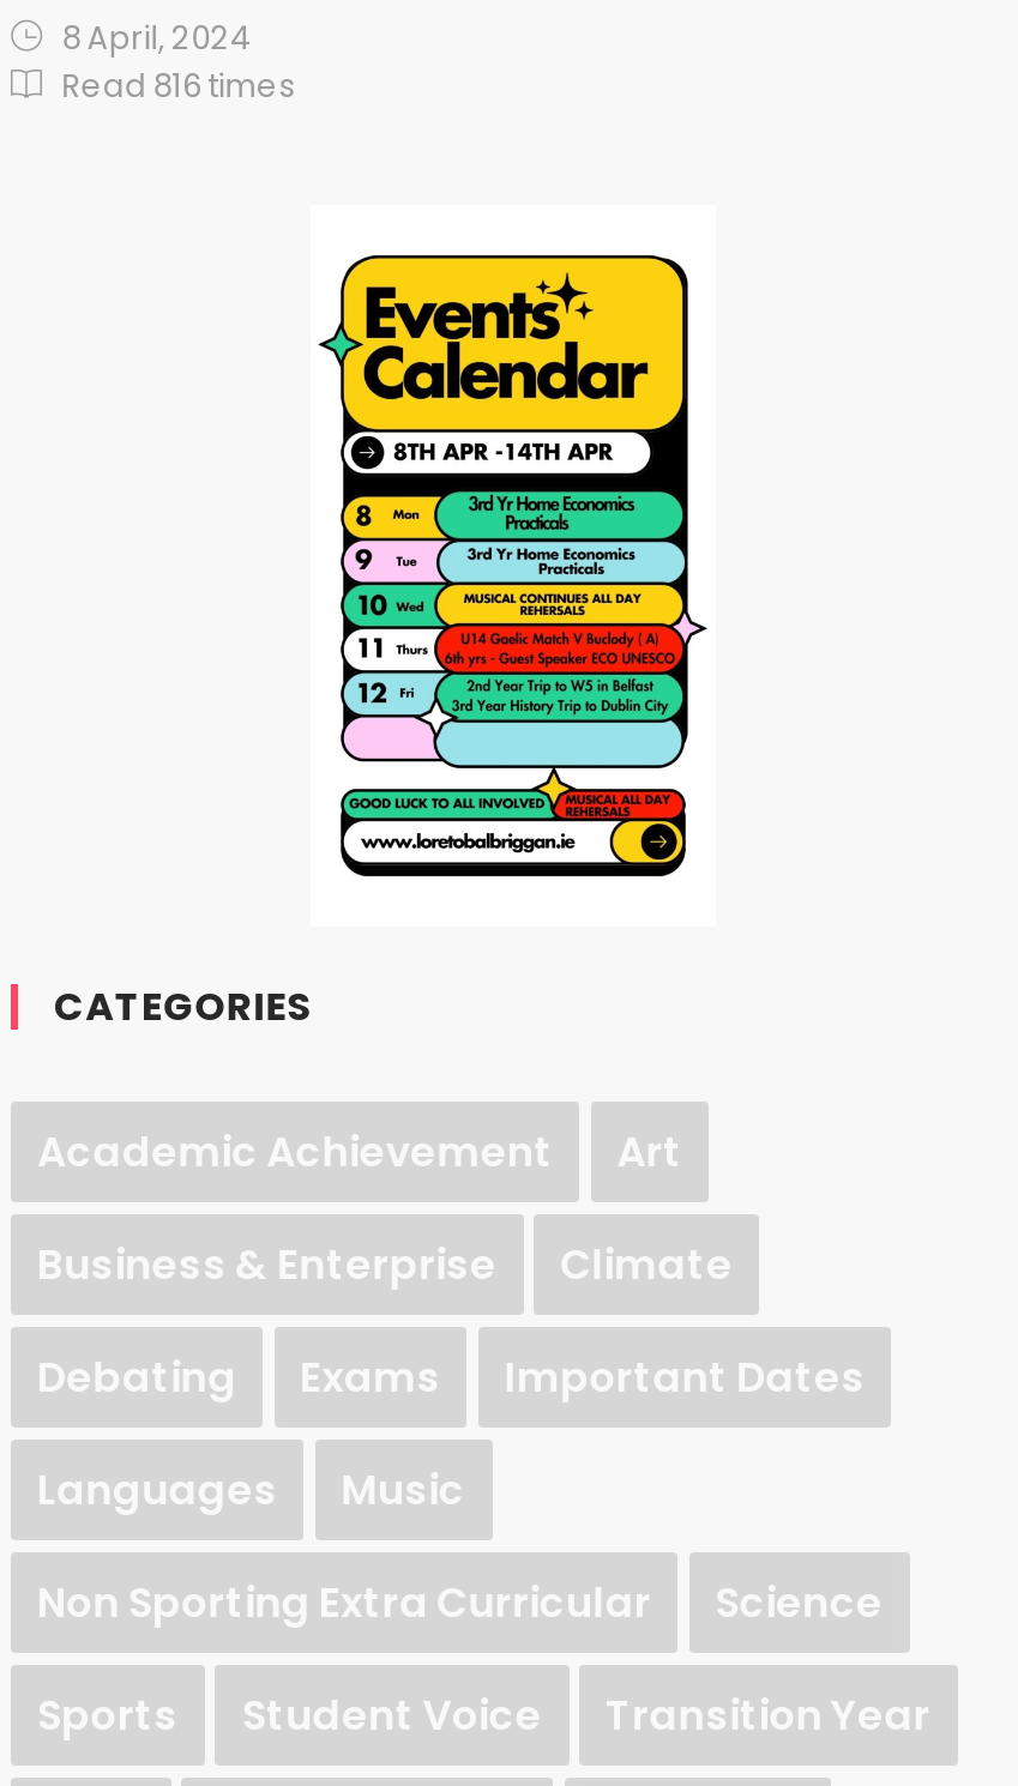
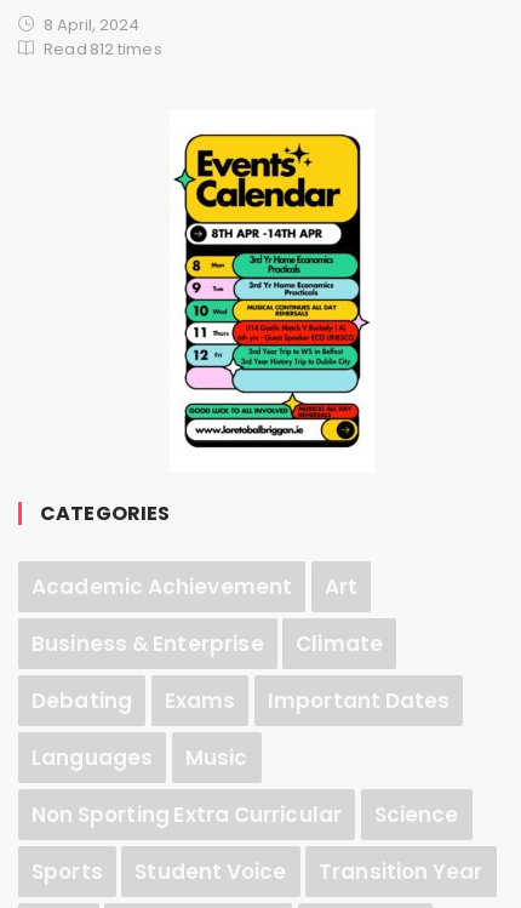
- Read 816 times
+ Read 812 times
